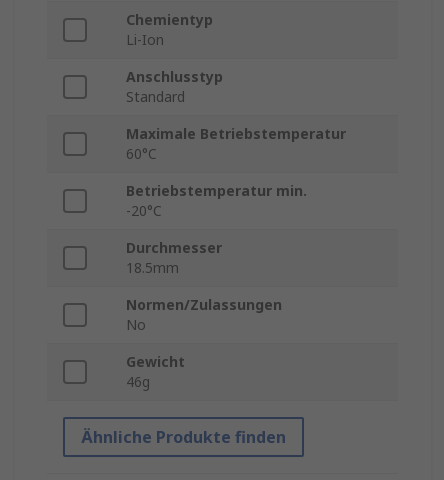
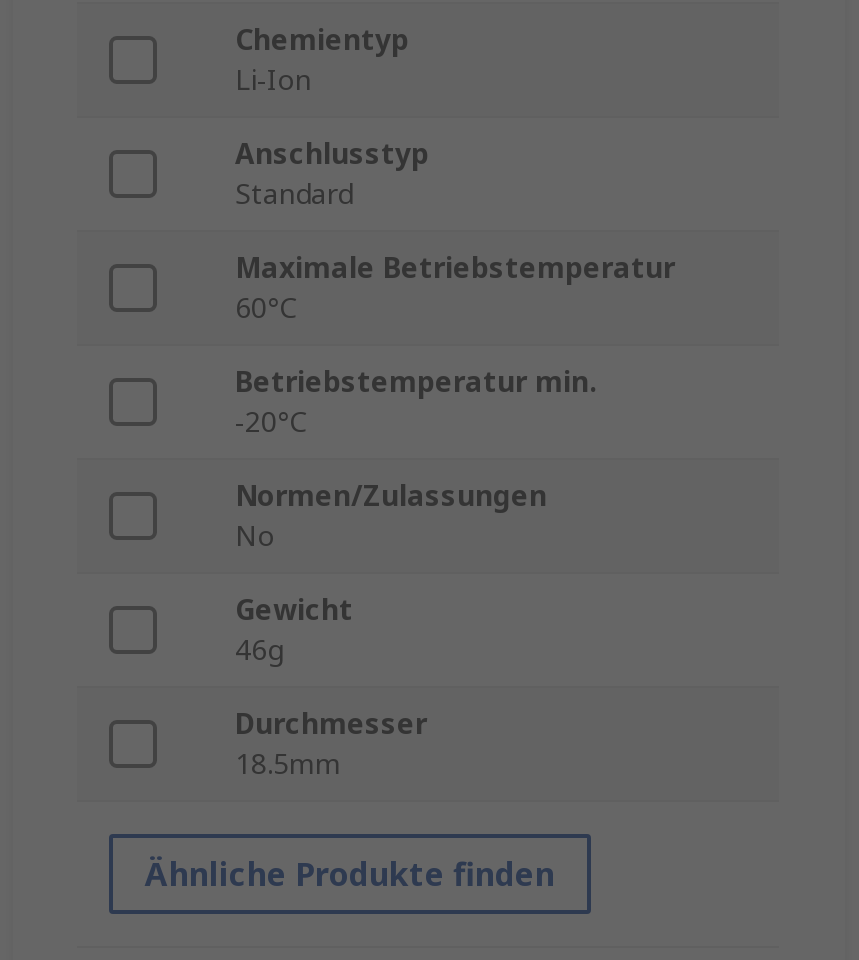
moved down: Durchmesser | 18.5mm

moved up: Normen/Zulassungen | No | Gewicht | 46g
